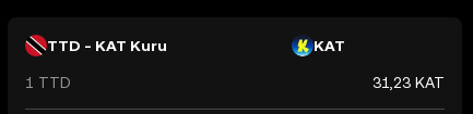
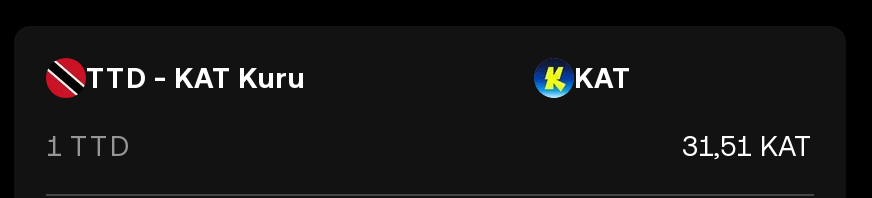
- 31,23 KAT
+ 31,51 KAT
